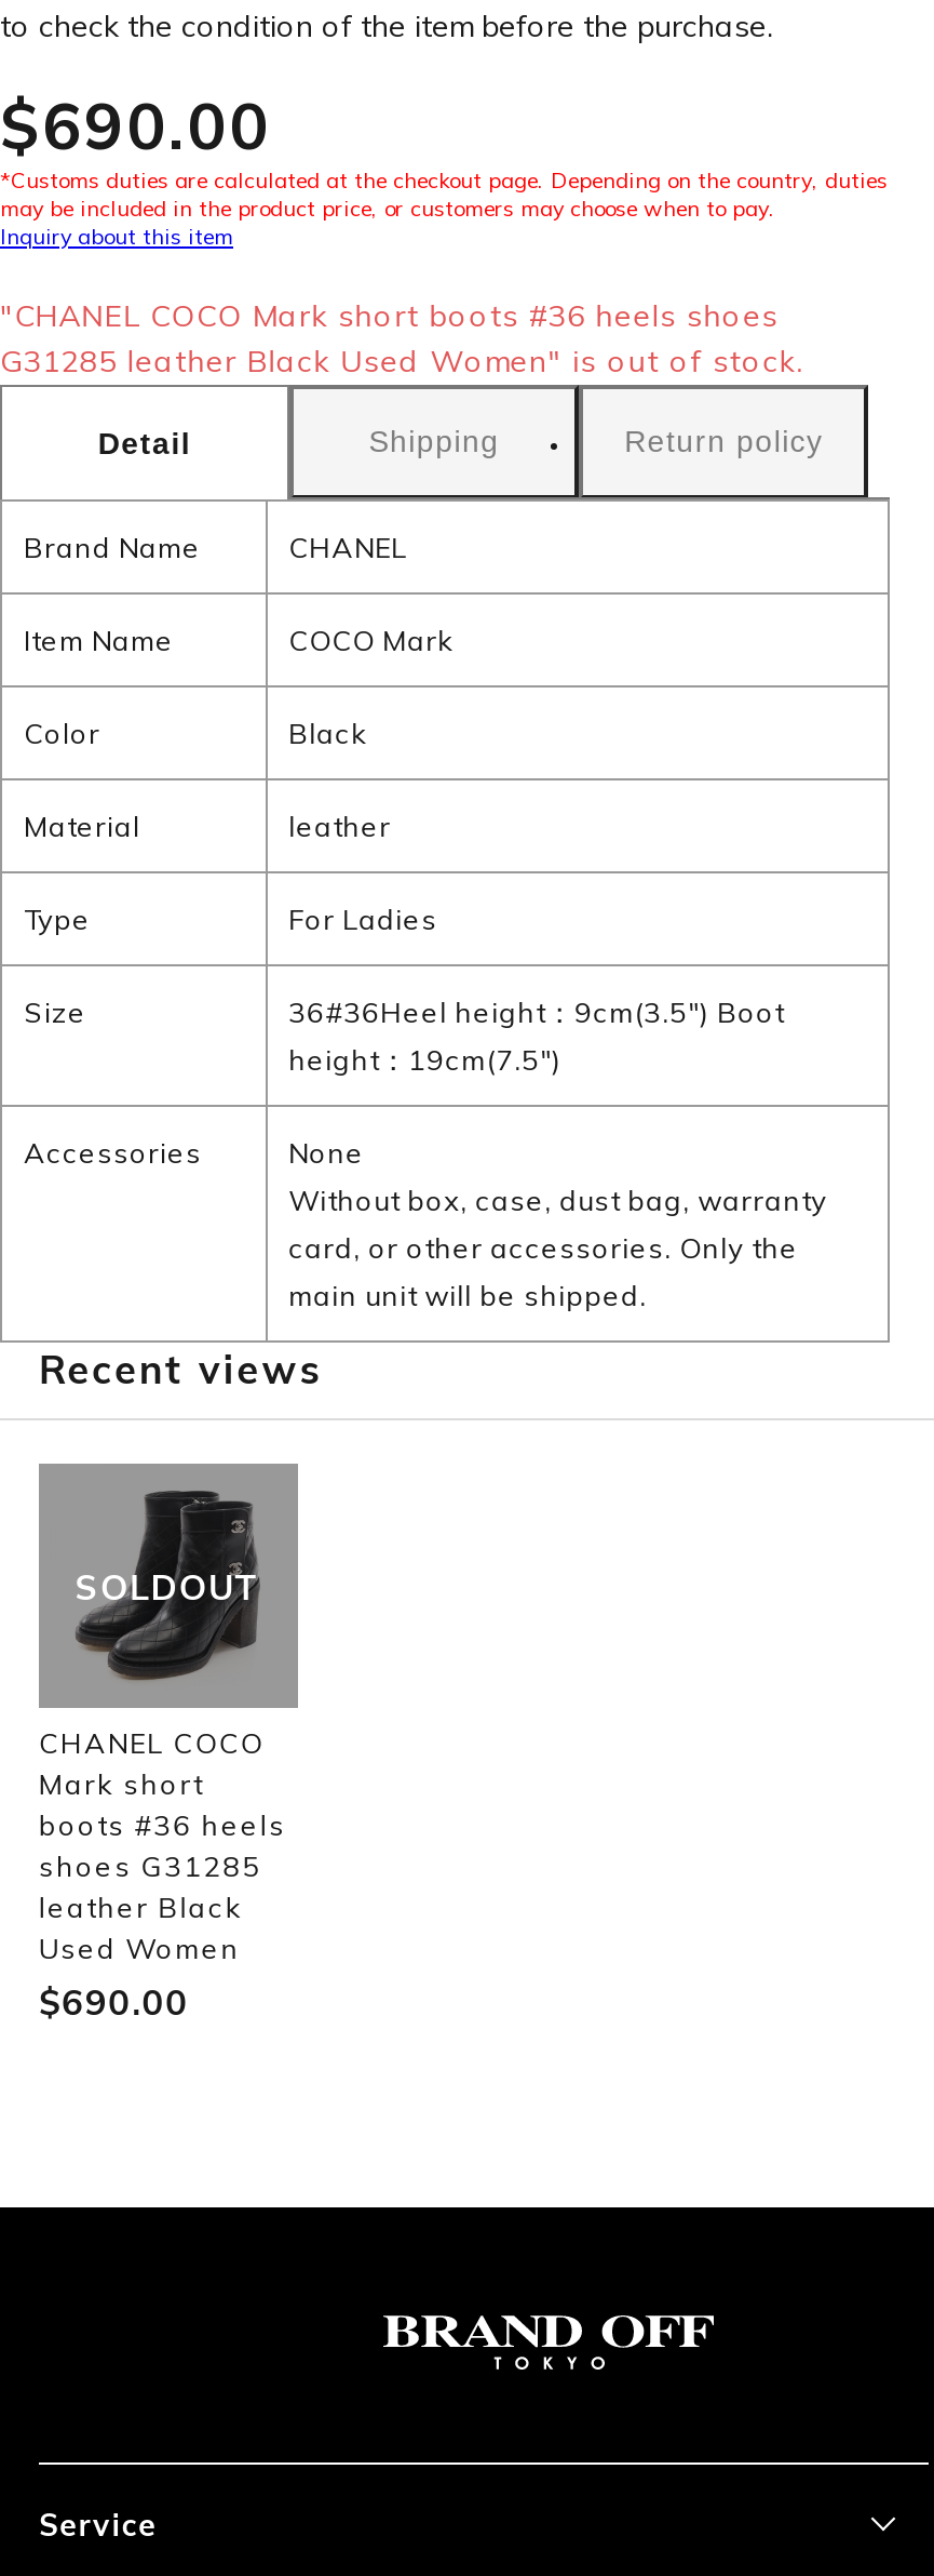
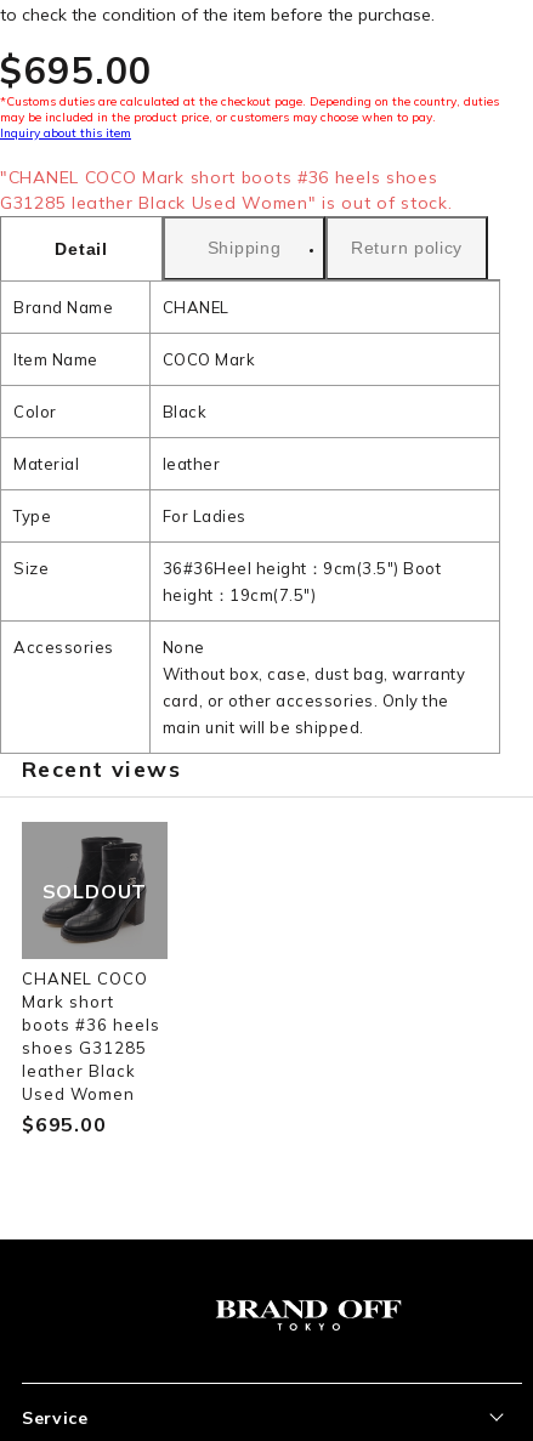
- $‌690.00
+ $‌695.00

- $‌690.00
+ $‌695.00
